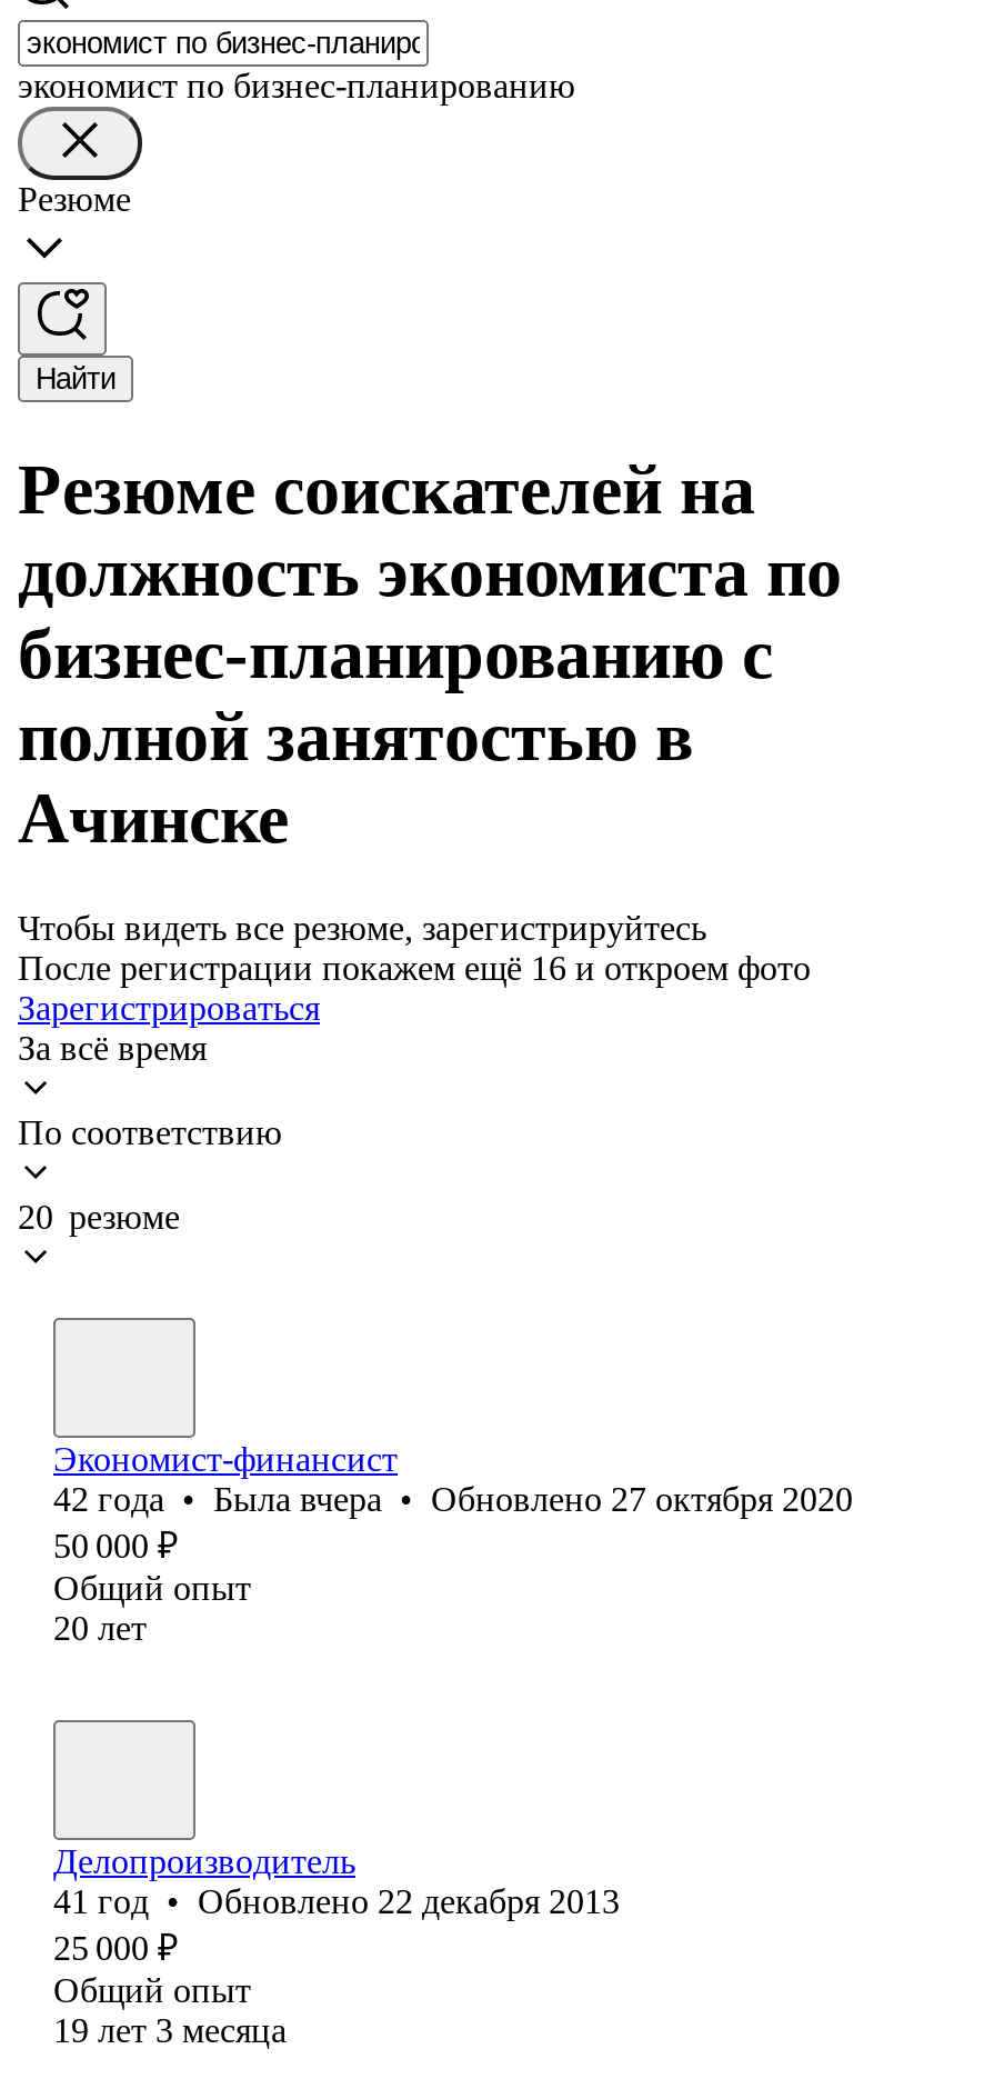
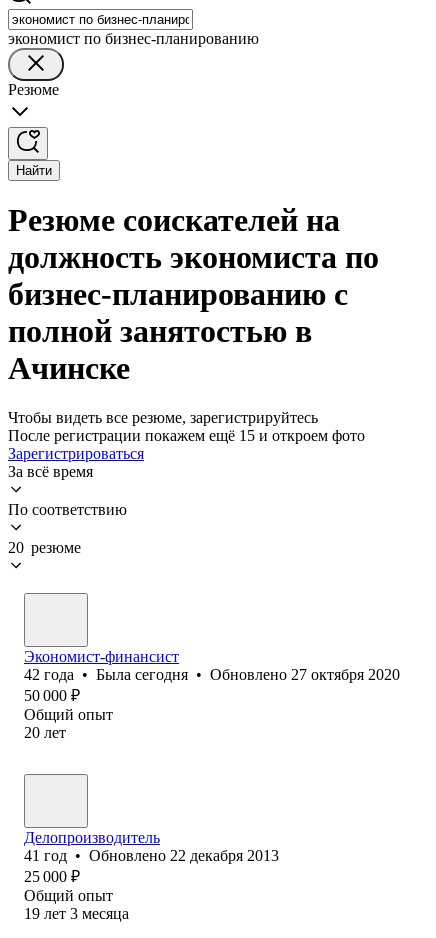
- После регистрации покажем ещё 16 и откроем фото
+ После регистрации покажем ещё 15 и откроем фото

- 42 года • Была вчера • Обновлено 27 октября 2020
+ 42 года • Была сегодня • Обновлено 27 октября 2020
